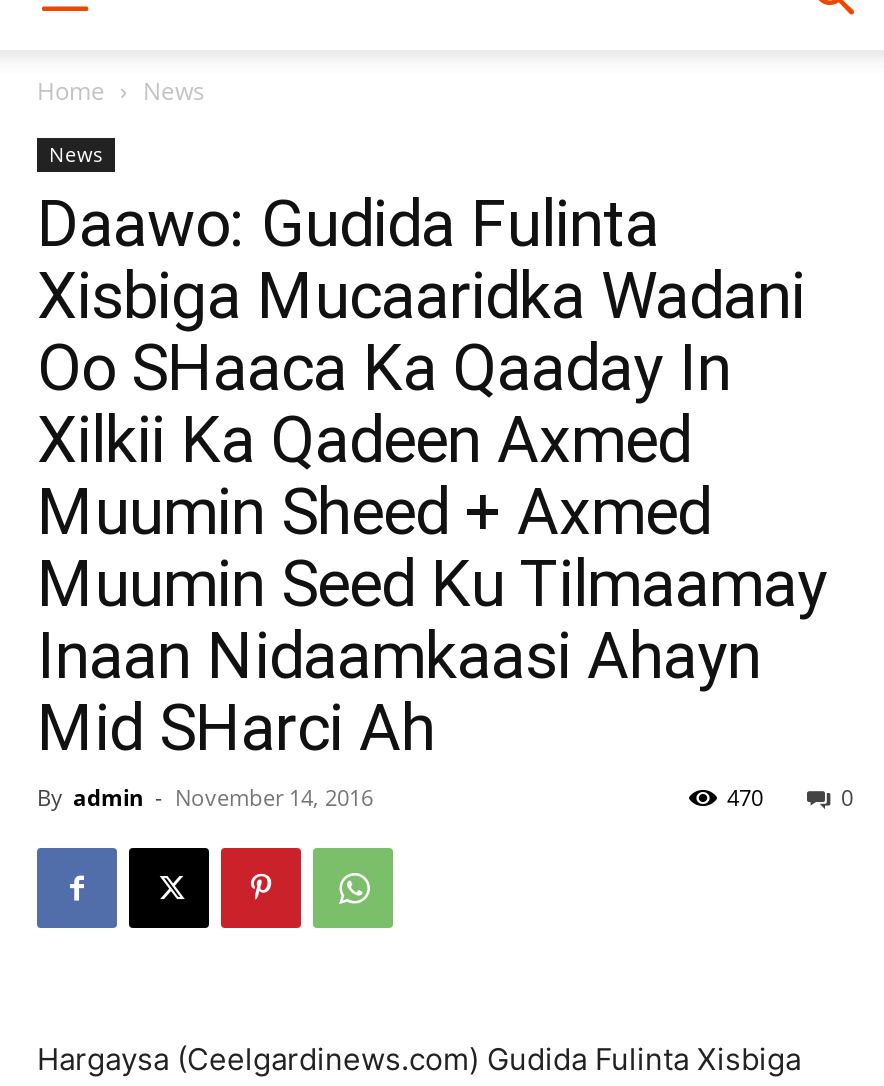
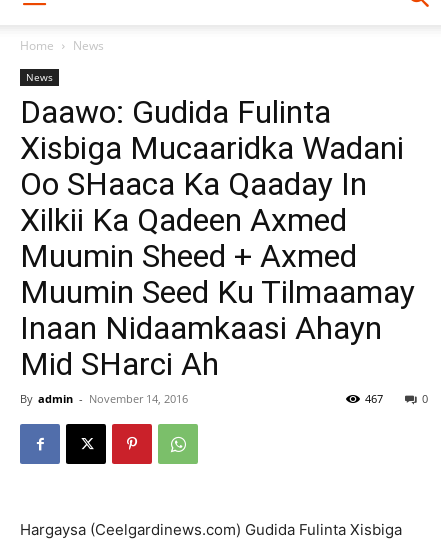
- 470
+ 467
